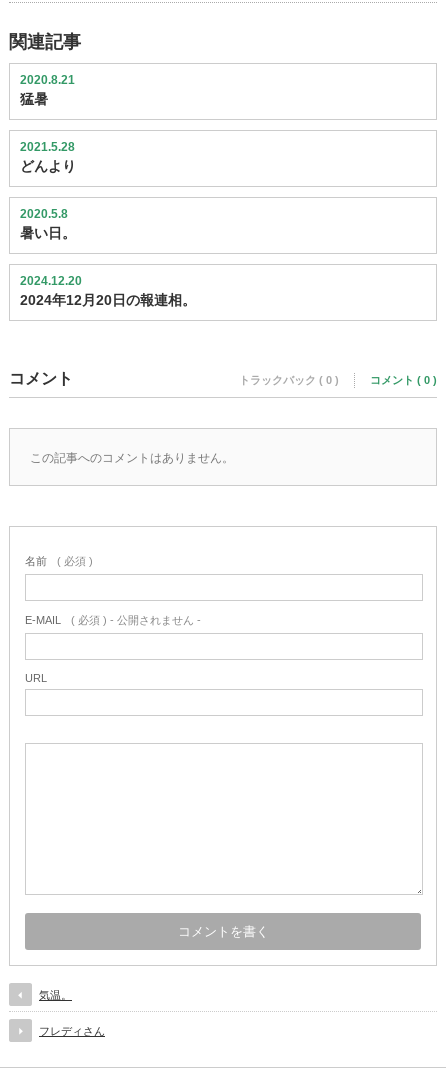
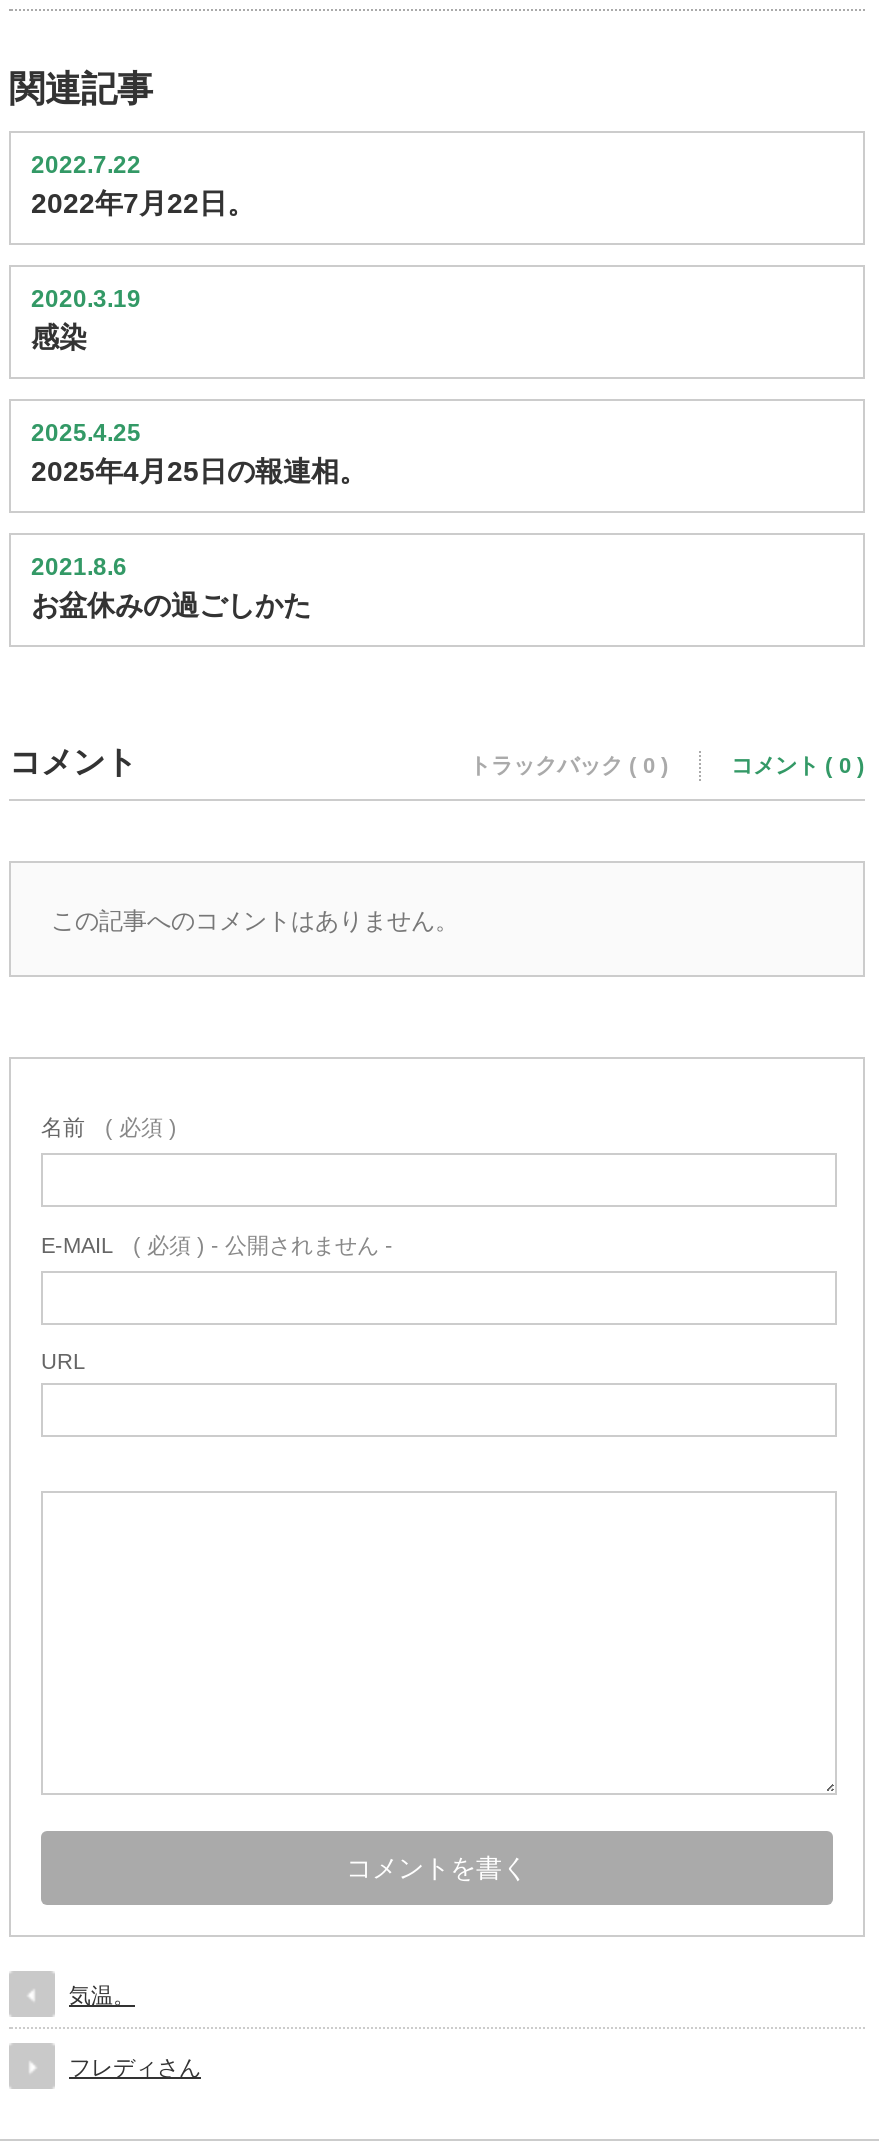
- 2020.8.21
- 猛暑
+ 2022.7.22
+ 2022年7月22日。

- 2021.5.28
- どんより
+ 2020.3.19
+ 感染

- 2020.5.8
- 暑い日。
+ 2025.4.25
+ 2025年4月25日の報連相。

- 2024.12.20
- 2024年12月20日の報連相。
+ 2021.8.6
+ お盆休みの過ごしかた
